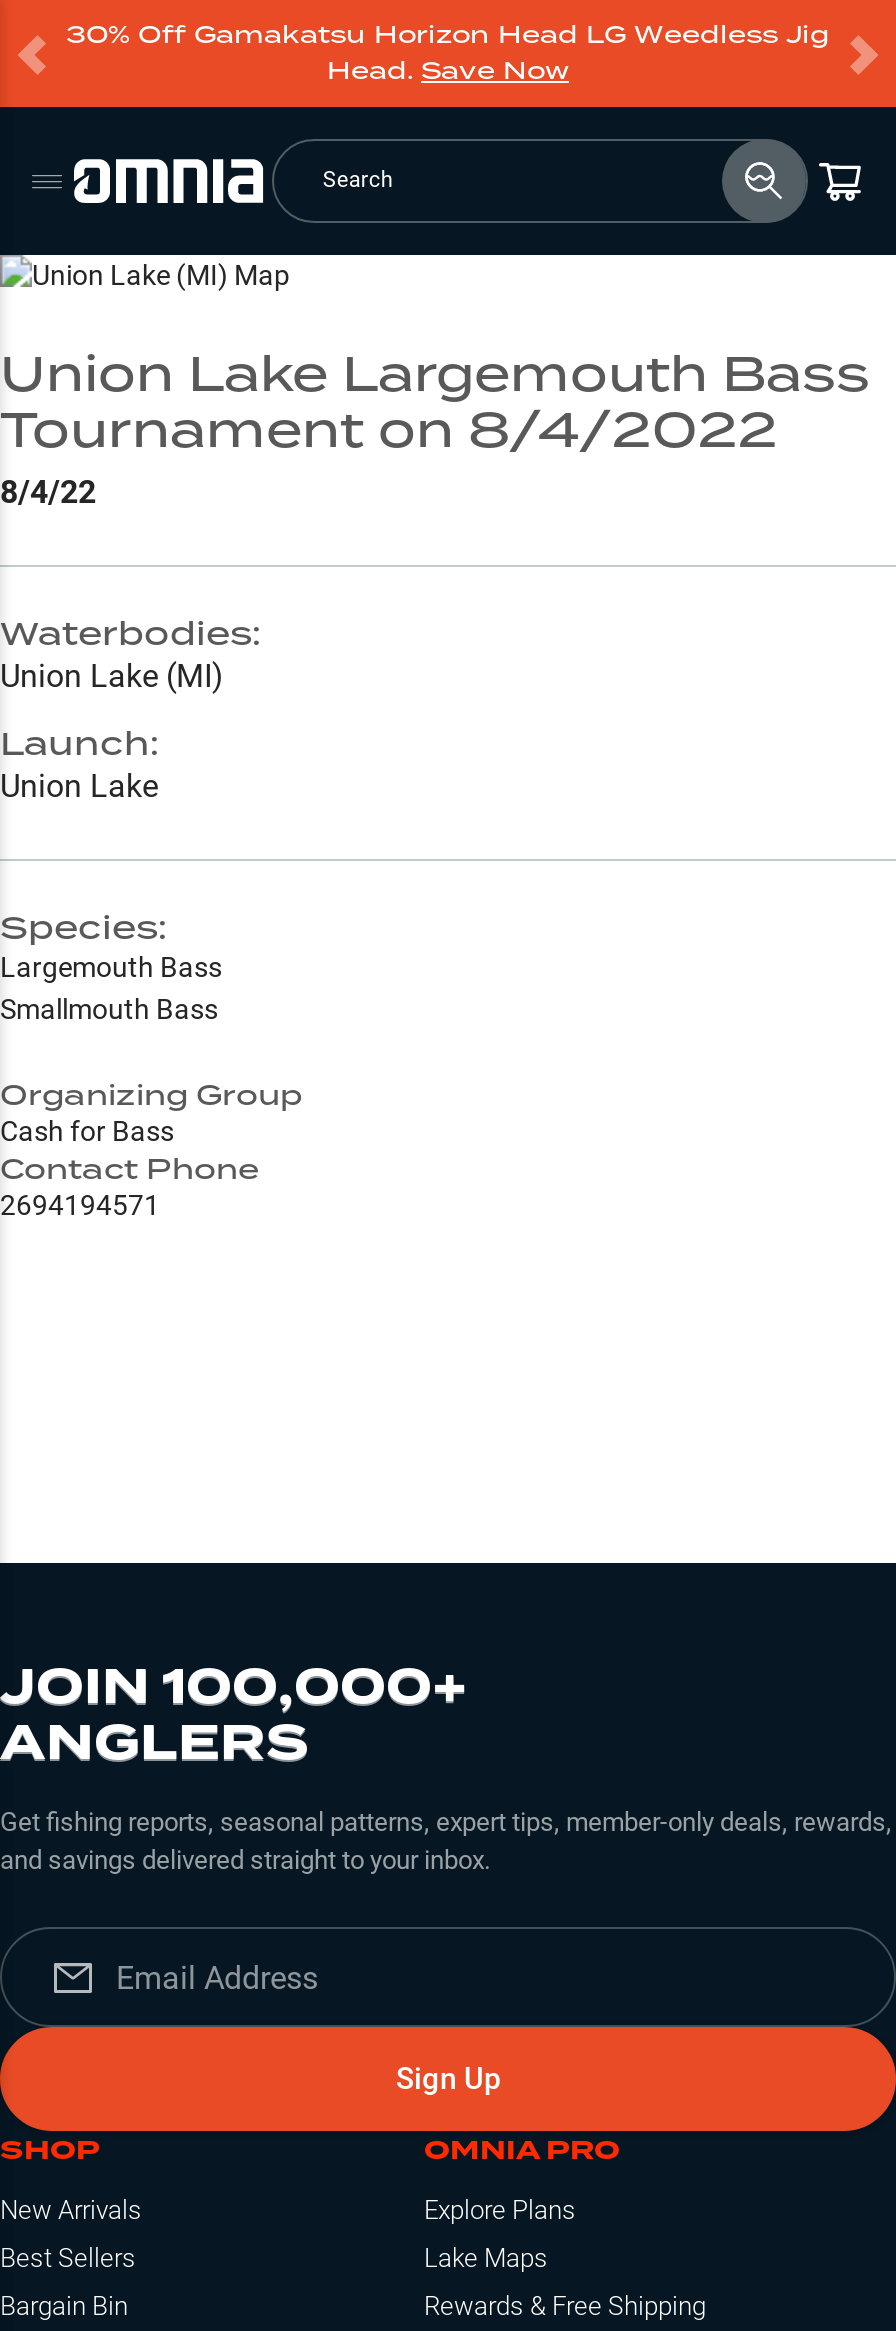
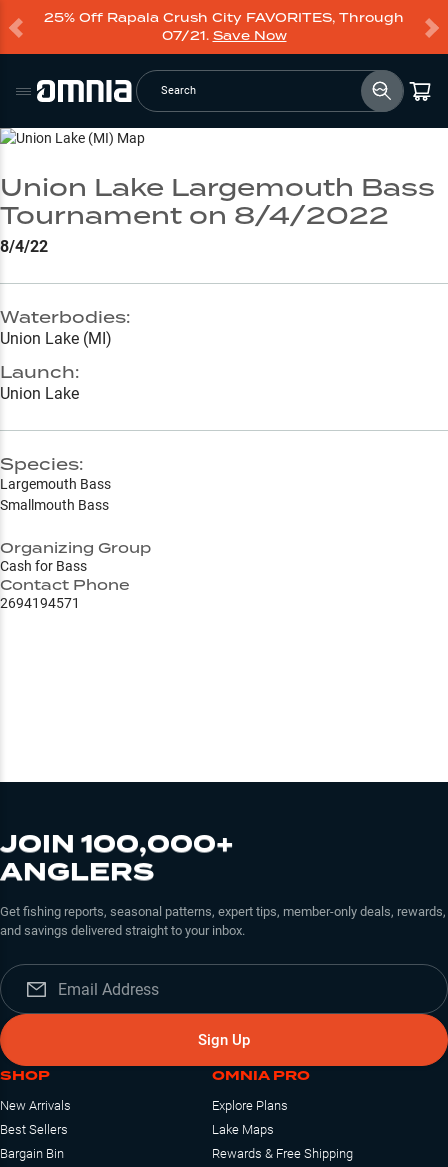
- 30% Off Gamakatsu Horizon Head LG Weedless Jig
- Head. Save Now
+ 25% Off Rapala Crush City FAVORITES, Through
+ 07/21. Save Now
